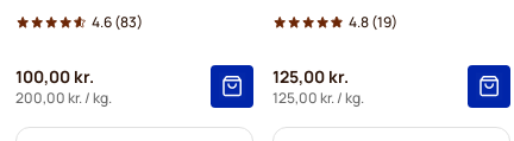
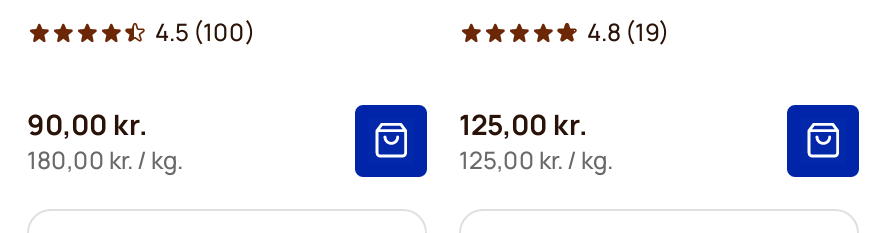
- 4.6 (83)
+ 4.5 (100)

- 100,00 kr.
+ 90,00 kr.

- 200,00 kr. / kg.
+ 180,00 kr. / kg.
